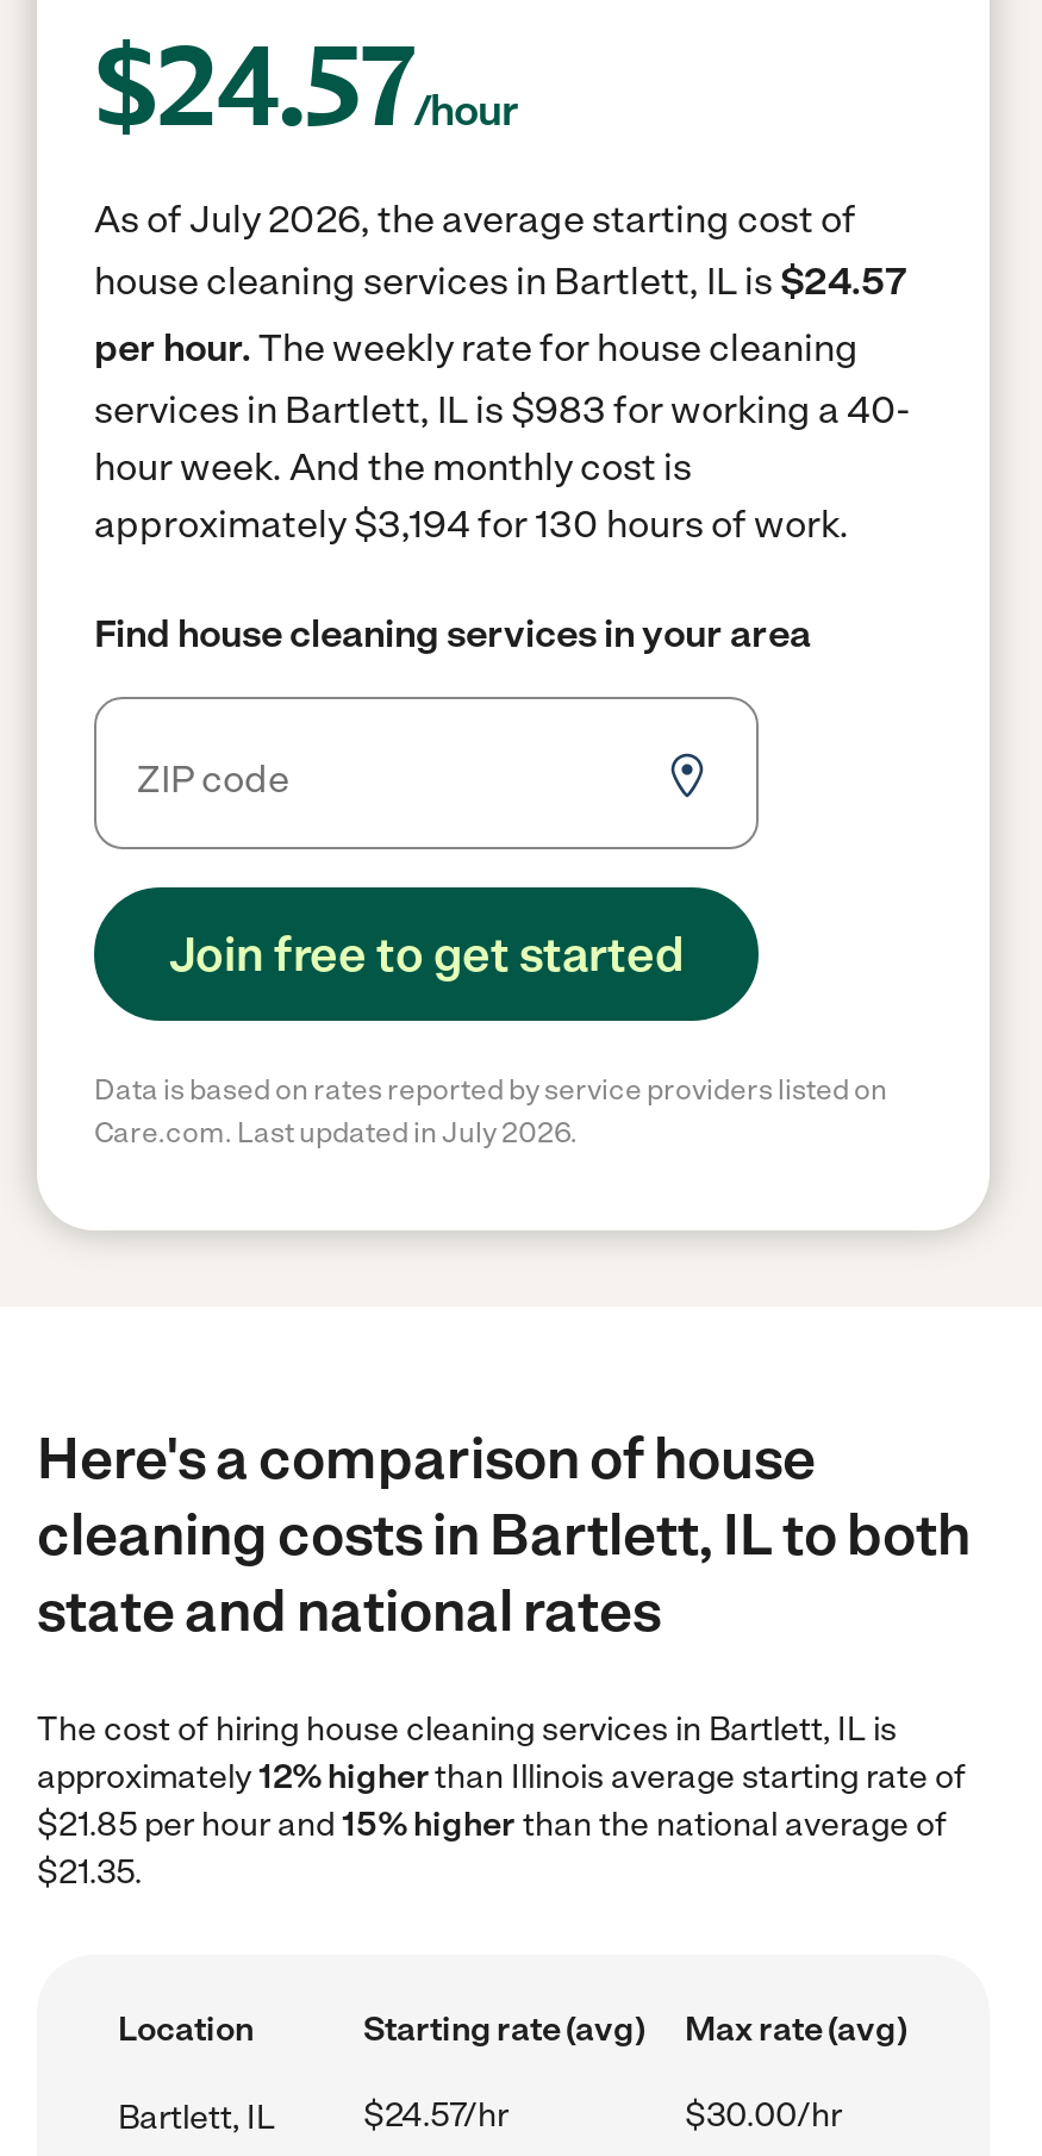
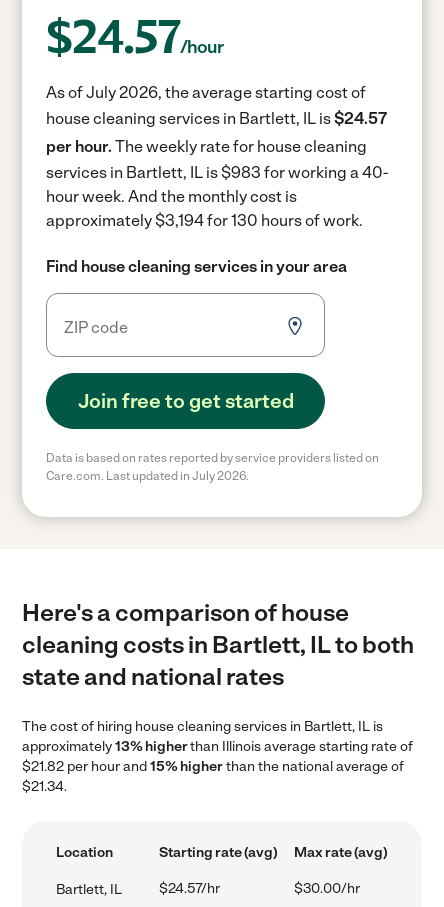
- approximately 12% higherthan Illinois average starting rate of
+ approximately 13% higherthan Illinois average starting rate of

- $21.85 per hour and 15% higher than the national average of
+ $21.82 per hour and 15% higher than the national average of

- $21.35.
+ $21.34.
